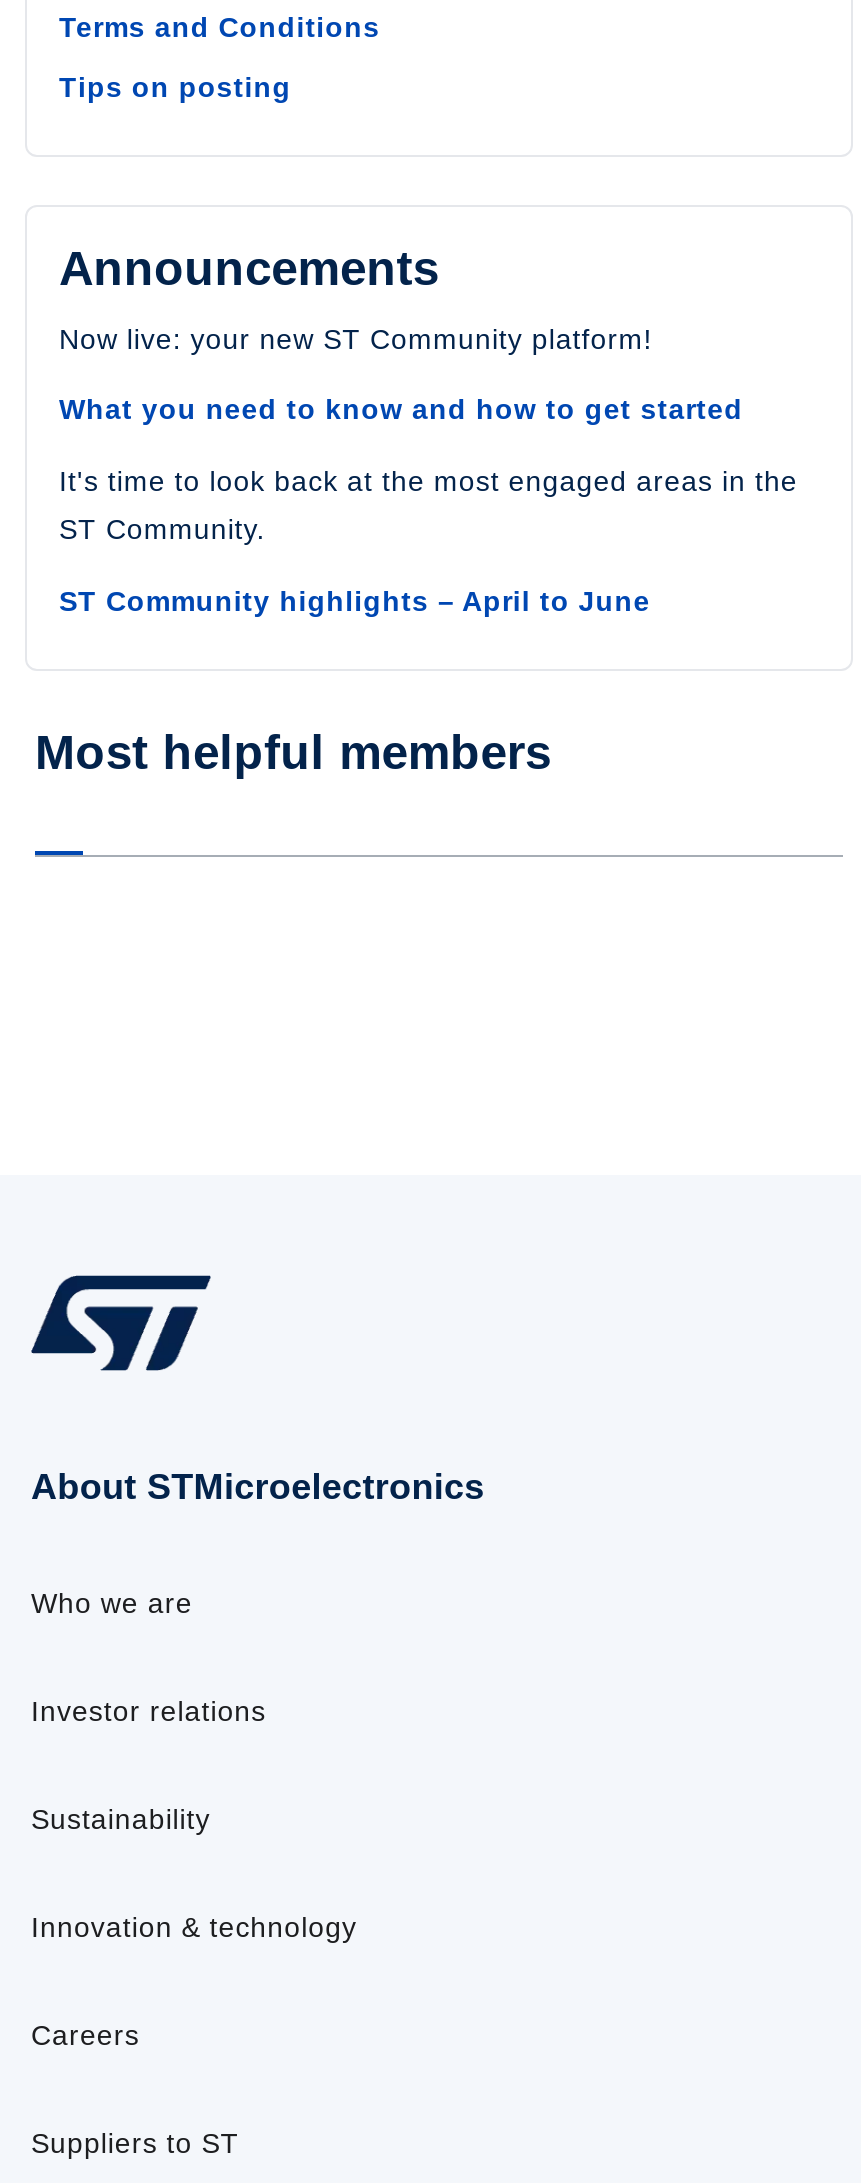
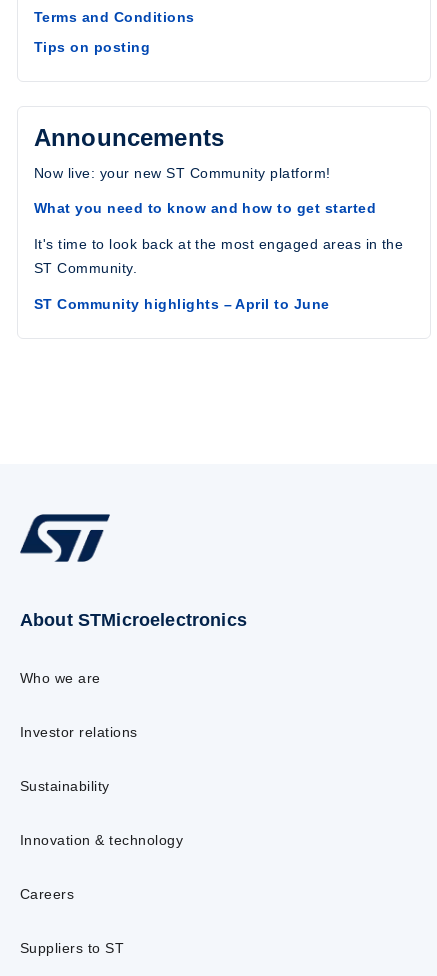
- Most helpful members
